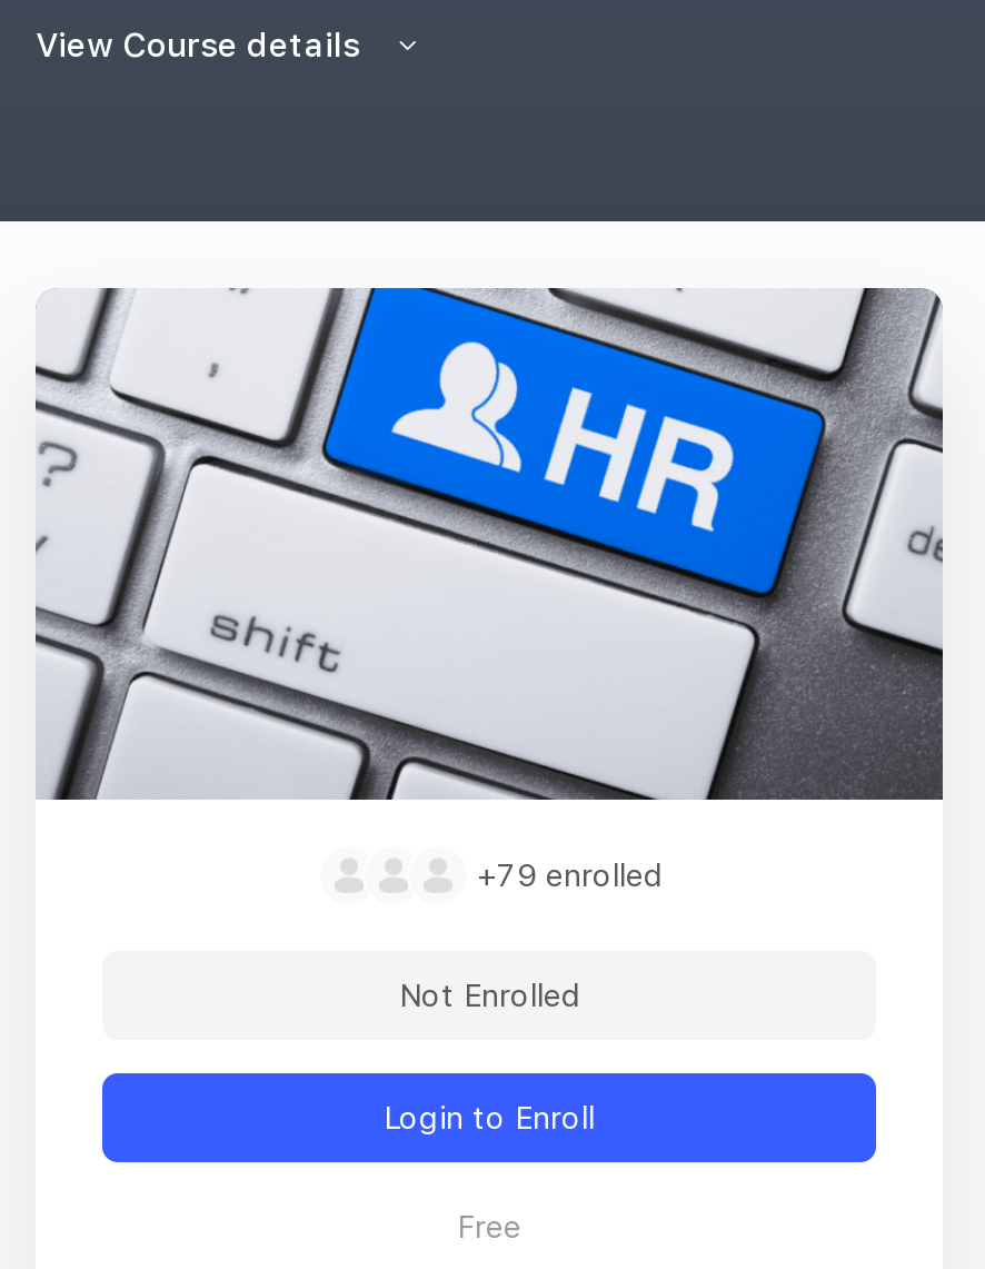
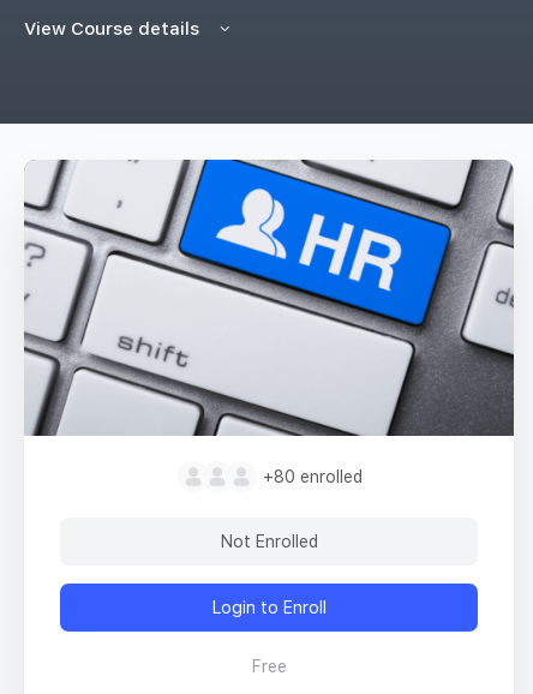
- +79 enrolled
+ +80 enrolled
